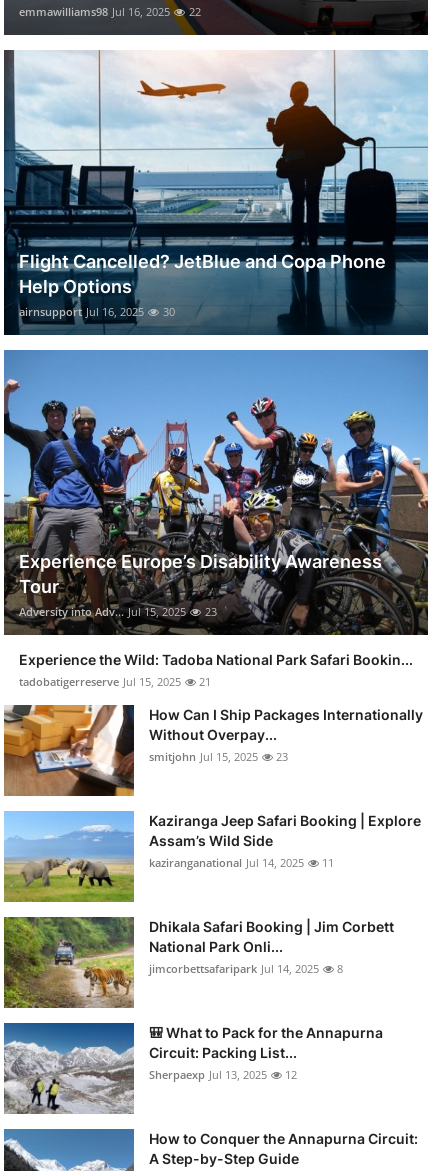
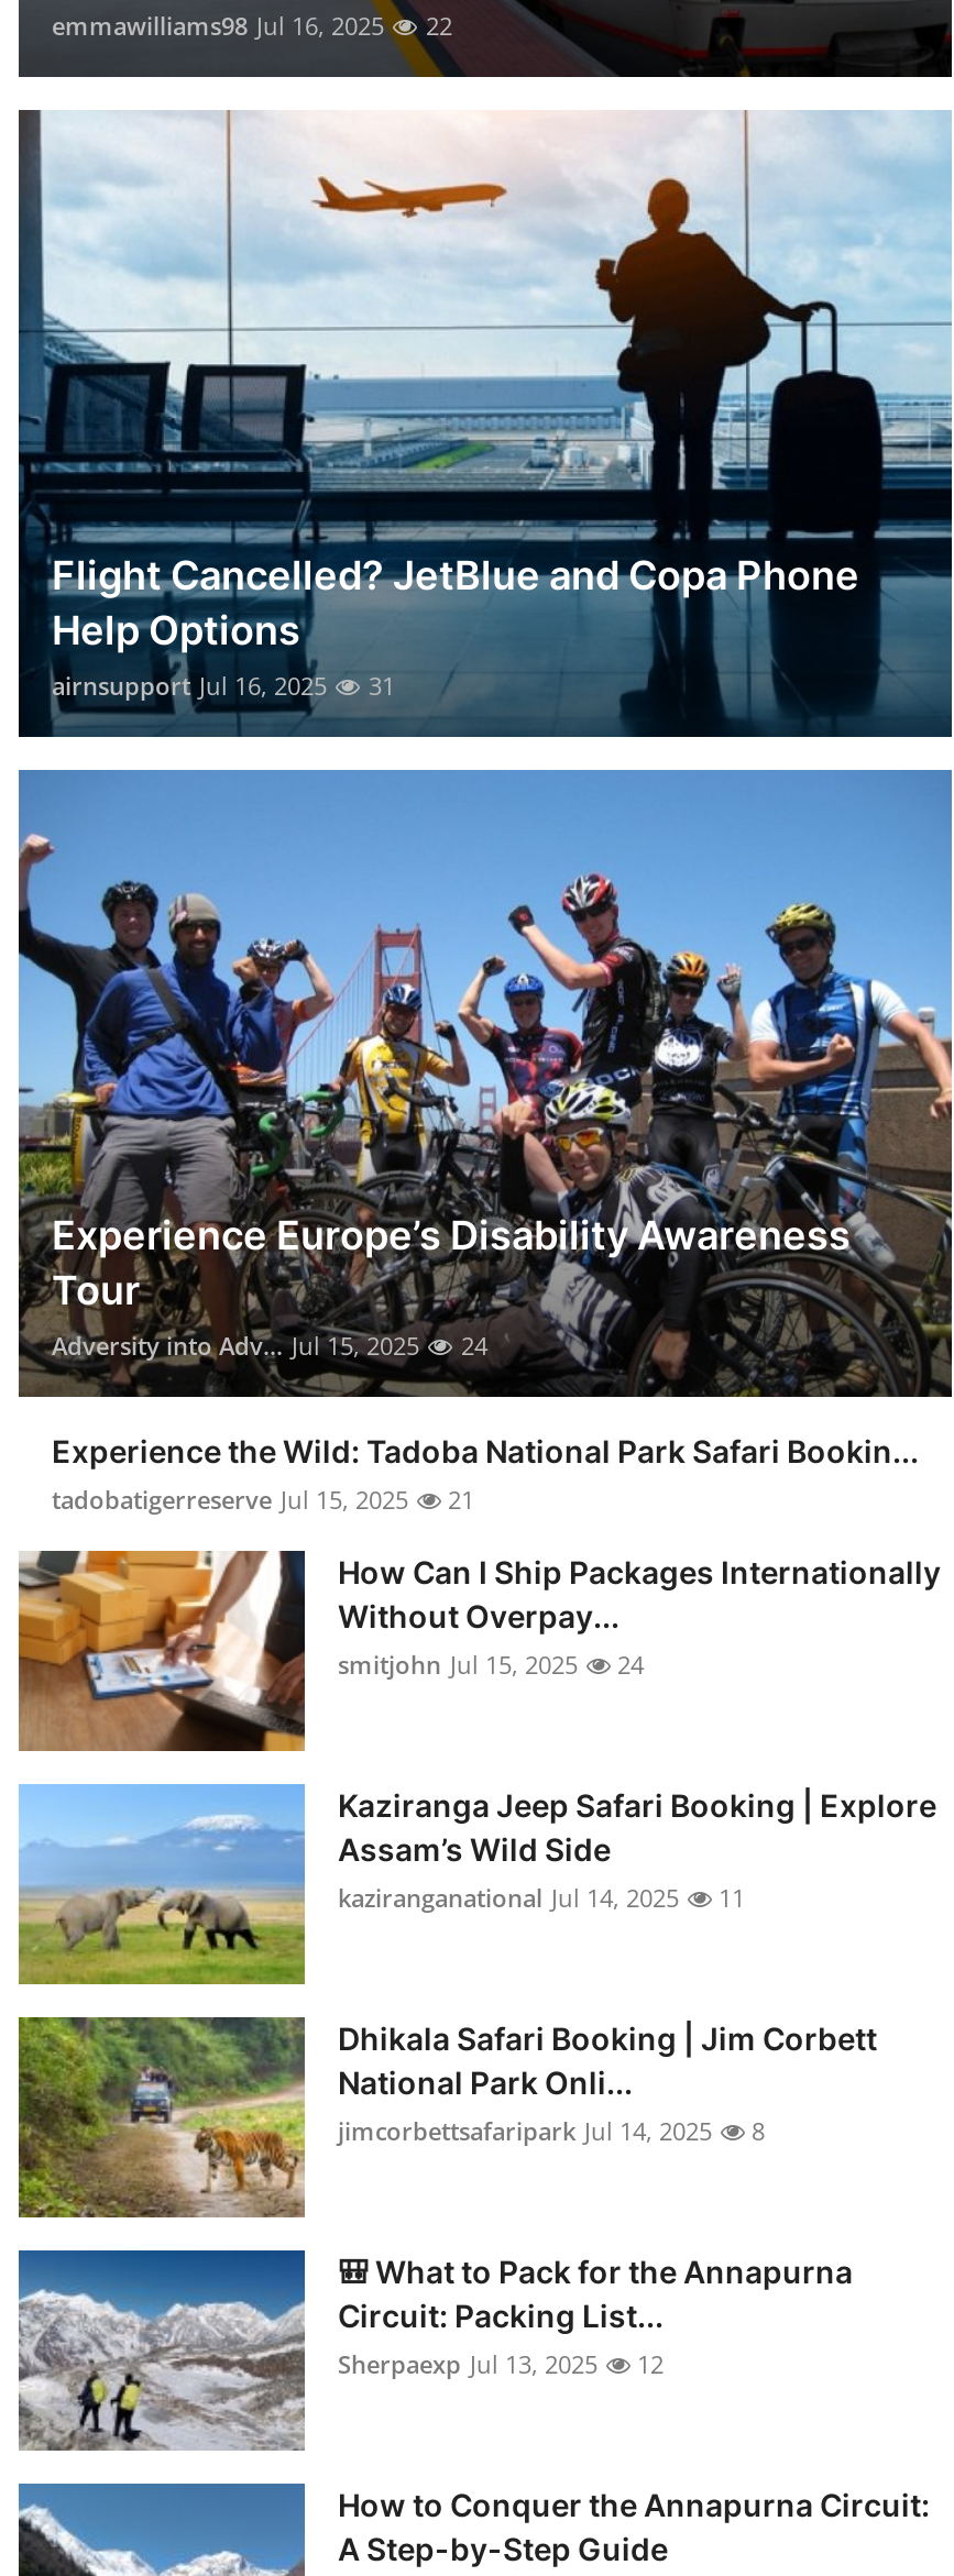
- airnsupport Jul 16, 2025 30
+ airnsupport Jul 16, 2025 31

- Adversity into Adv... Jul 15, 2025 23
+ Adversity into Adv... Jul 15, 2025 24

- smitjohn Jul 15, 2025 23
+ smitjohn Jul 15, 2025 24
